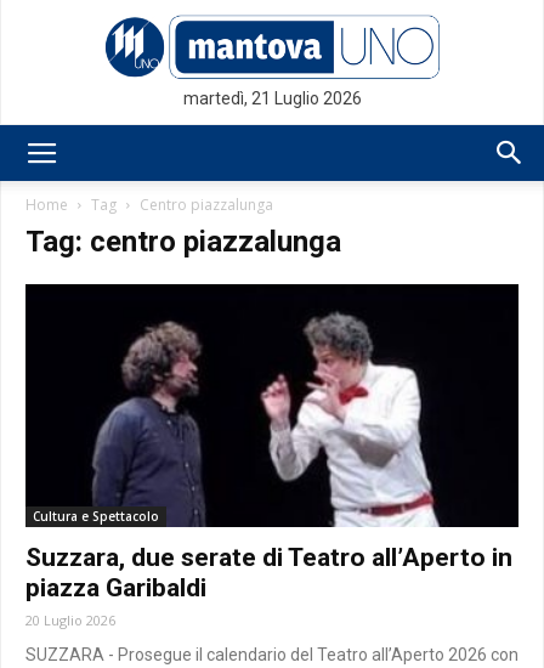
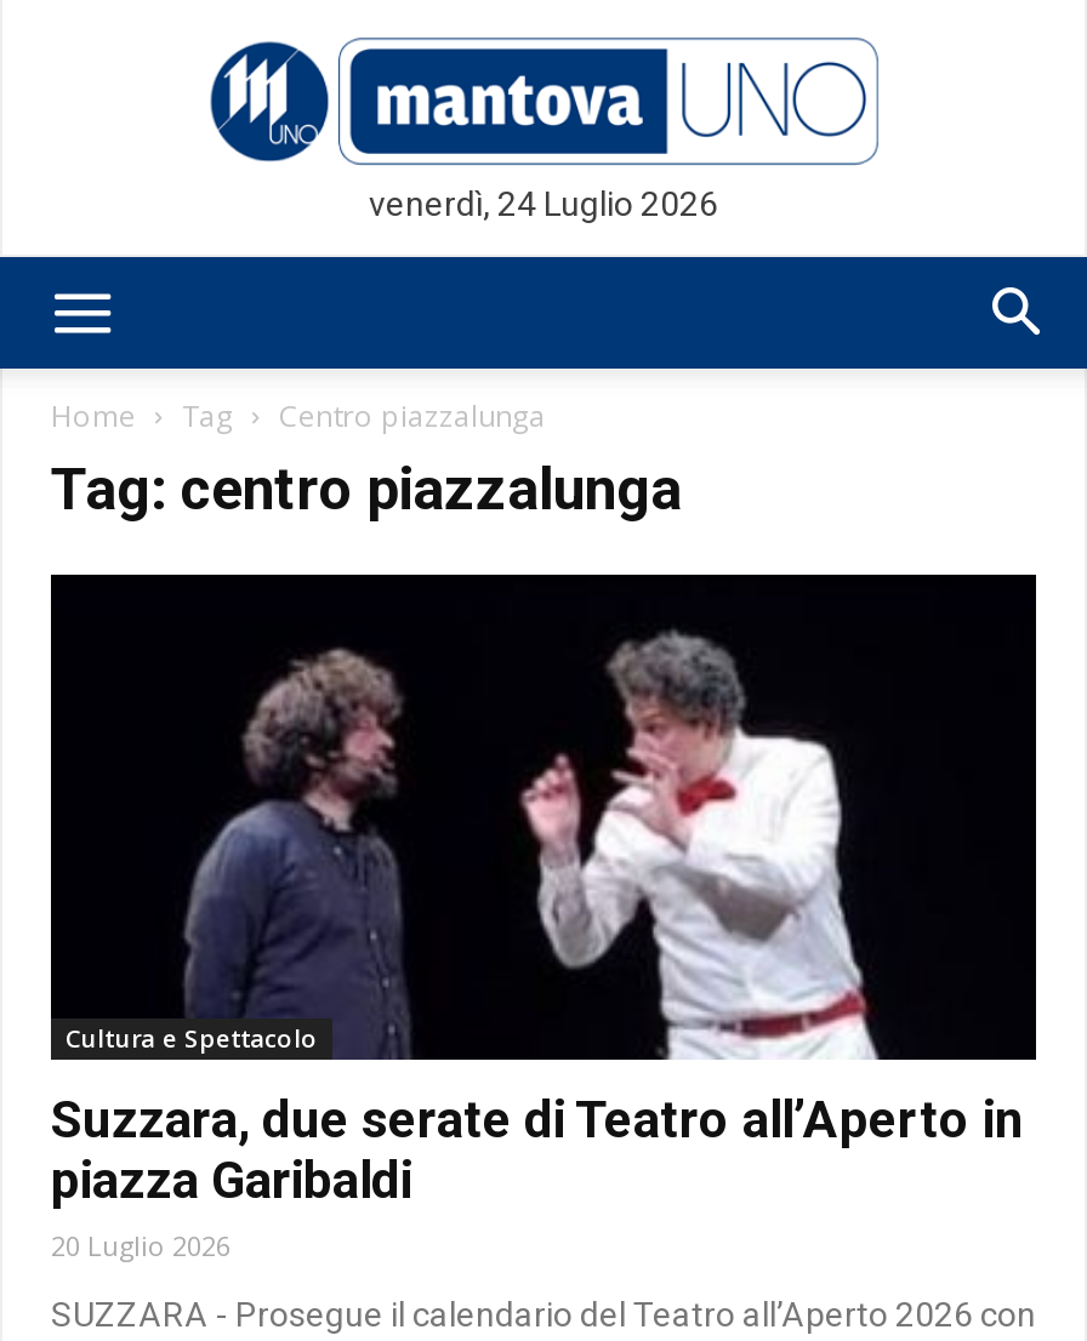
- martedì, 21 Luglio 2026
+ venerdì, 24 Luglio 2026
